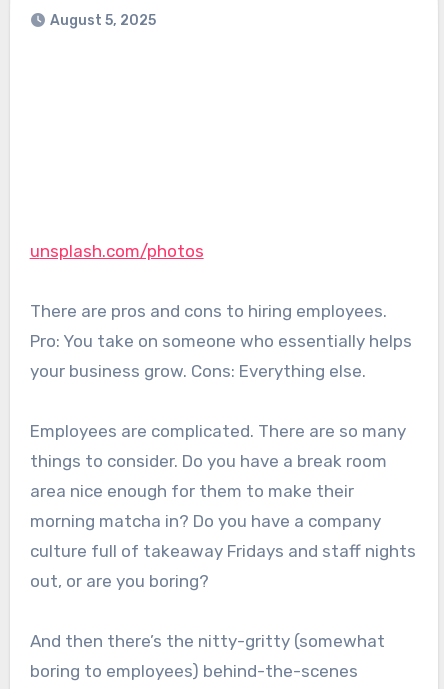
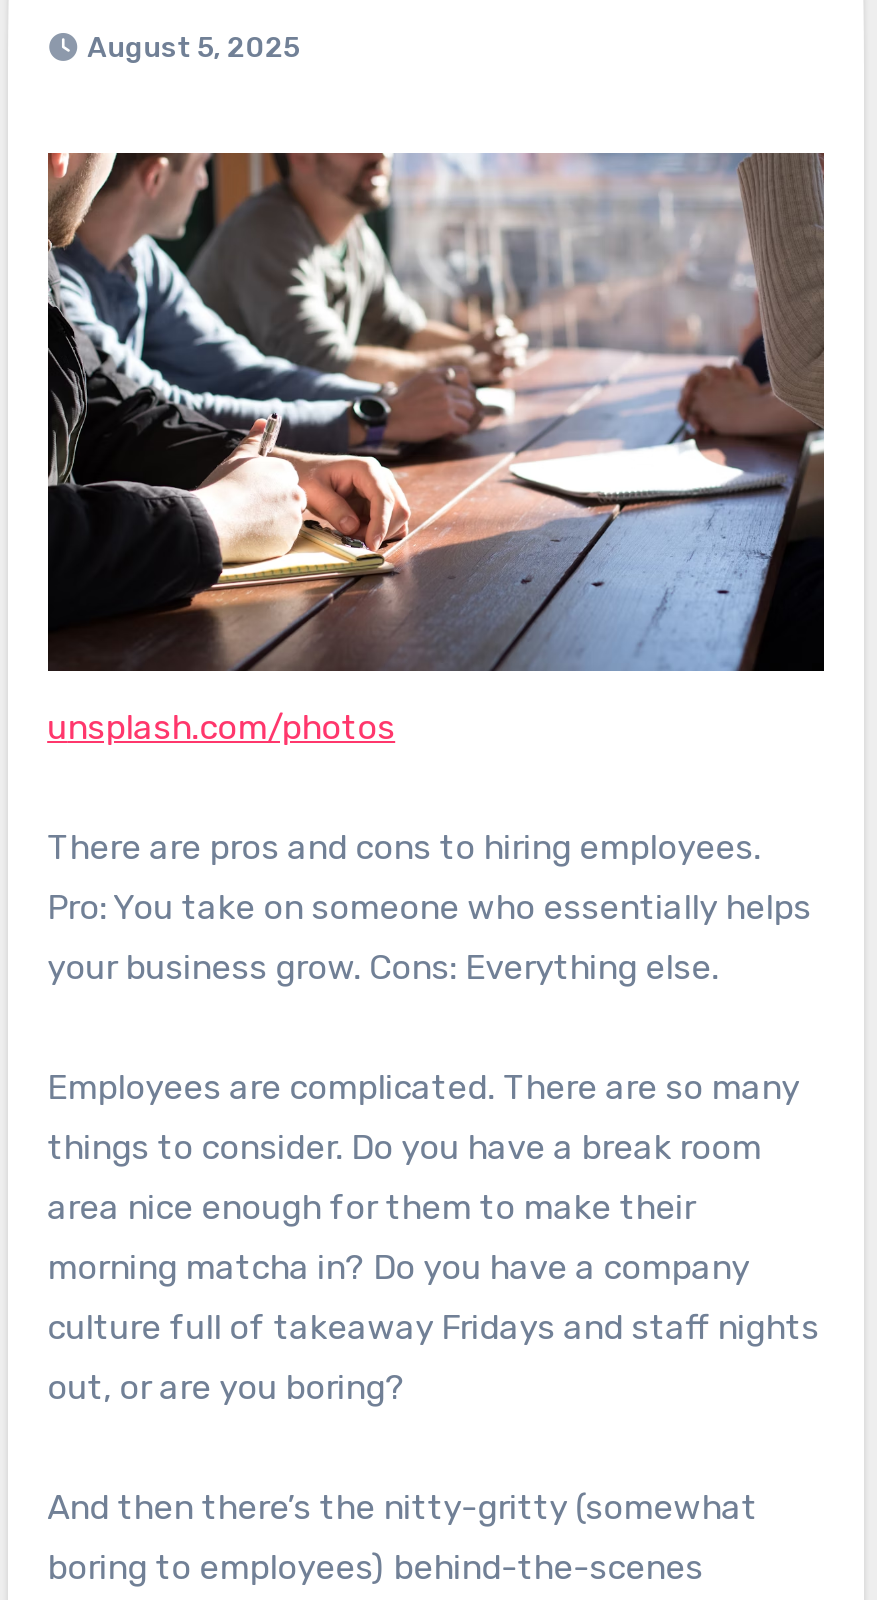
+ [image]
